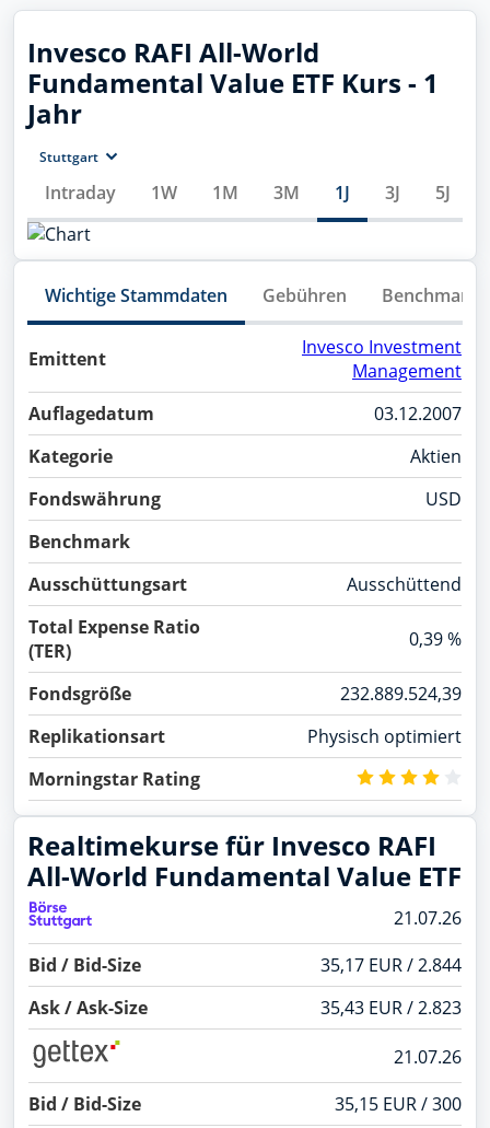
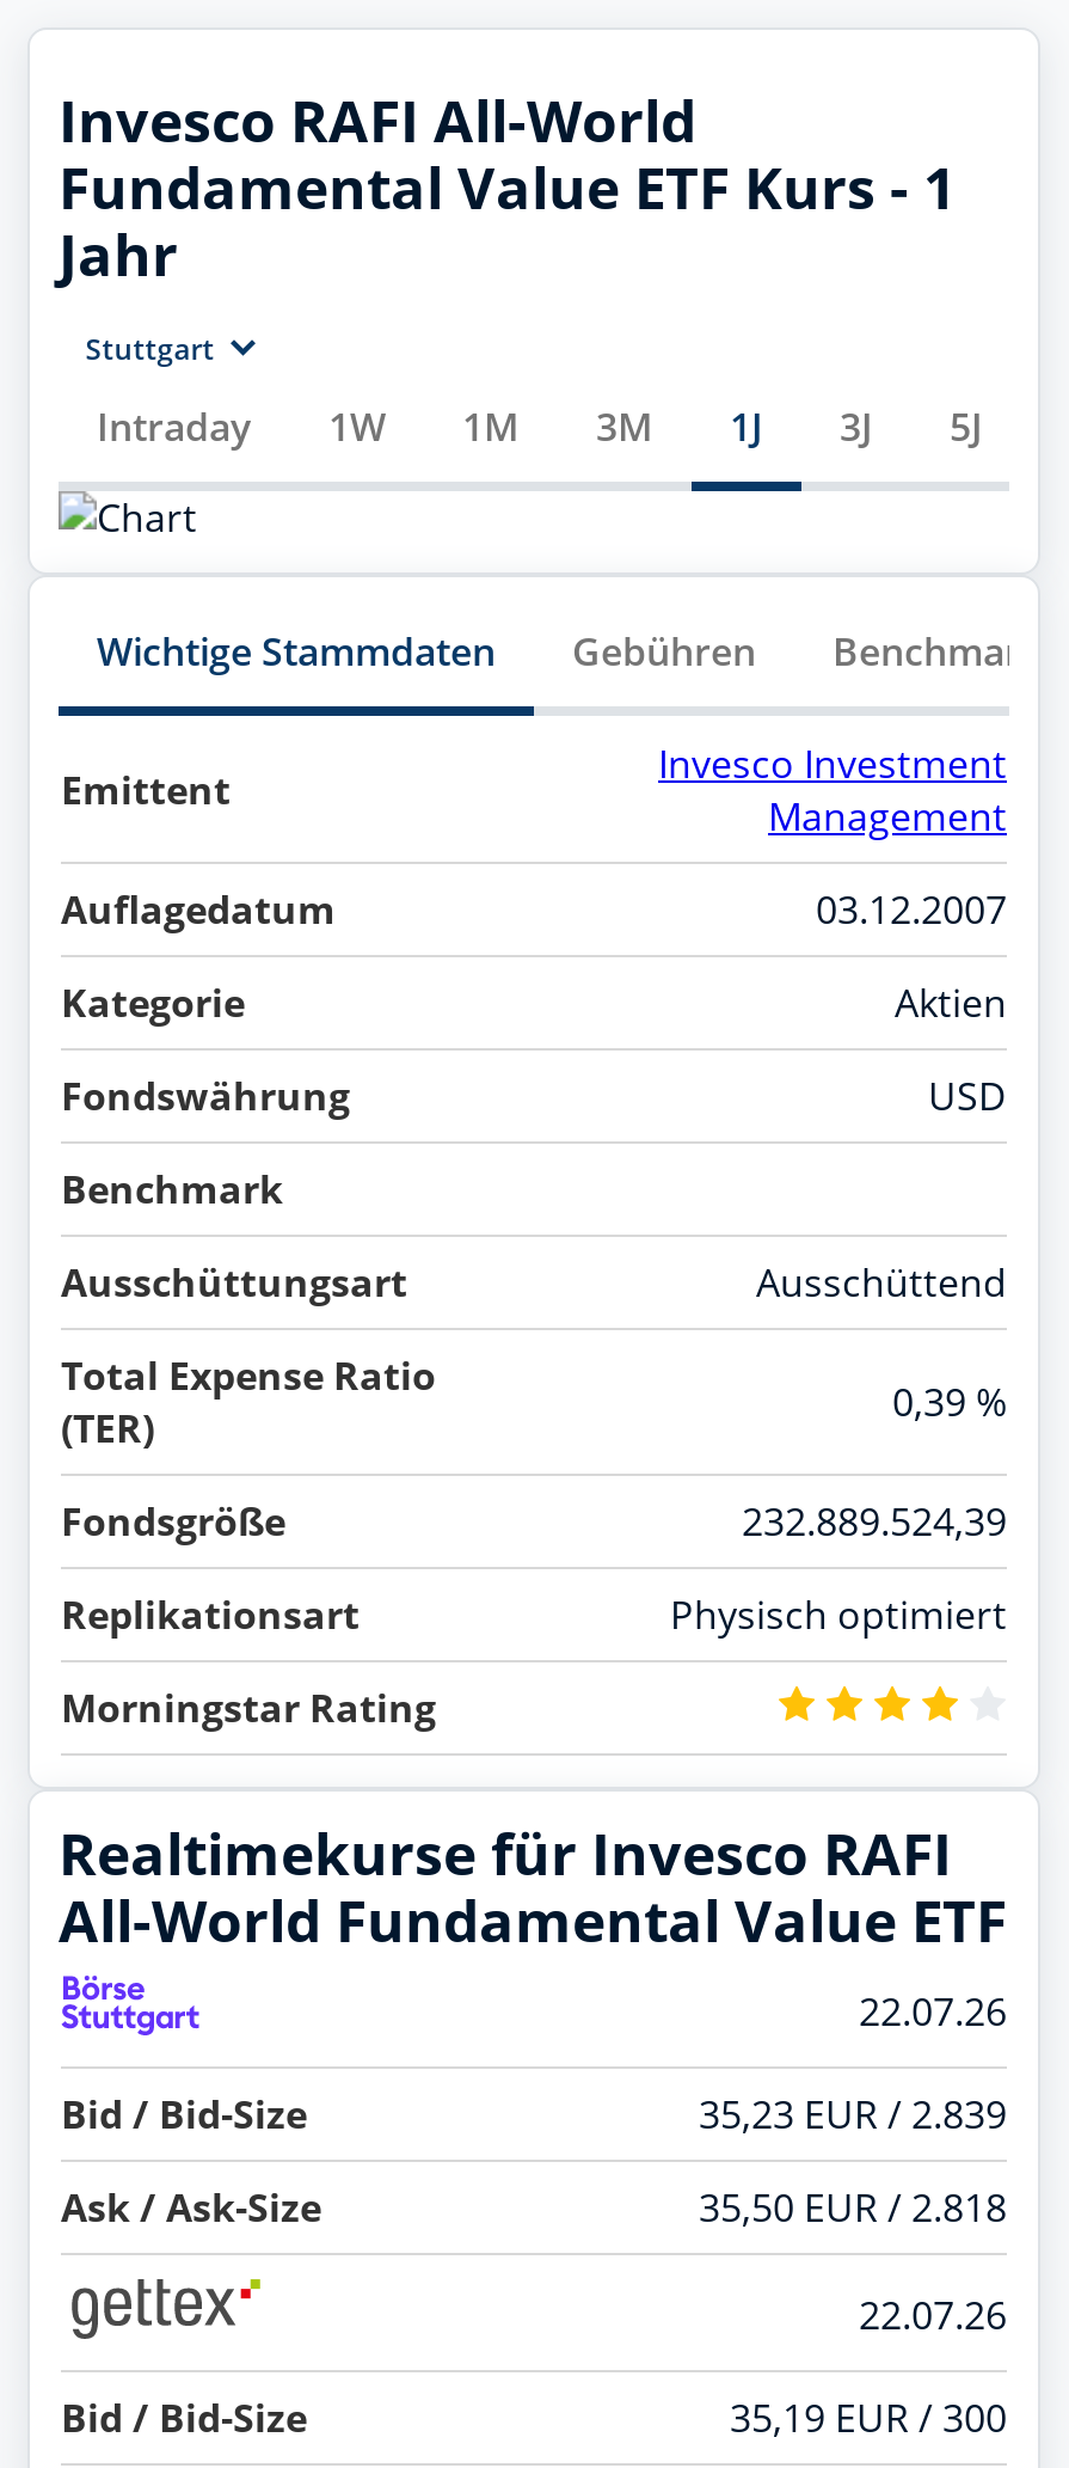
- 21.07.26
+ 22.07.26

- 35,17 EUR / 2.844
+ 35,23 EUR / 2.839

- 35,43 EUR / 2.823
+ 35,50 EUR / 2.818

- 21.07.26
+ 22.07.26

- 35,15 EUR / 300
+ 35,19 EUR / 300
